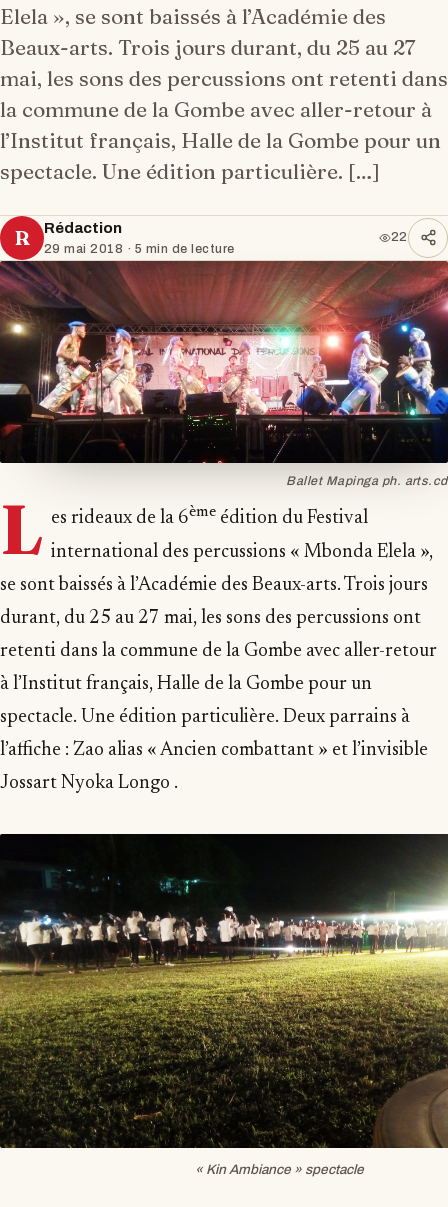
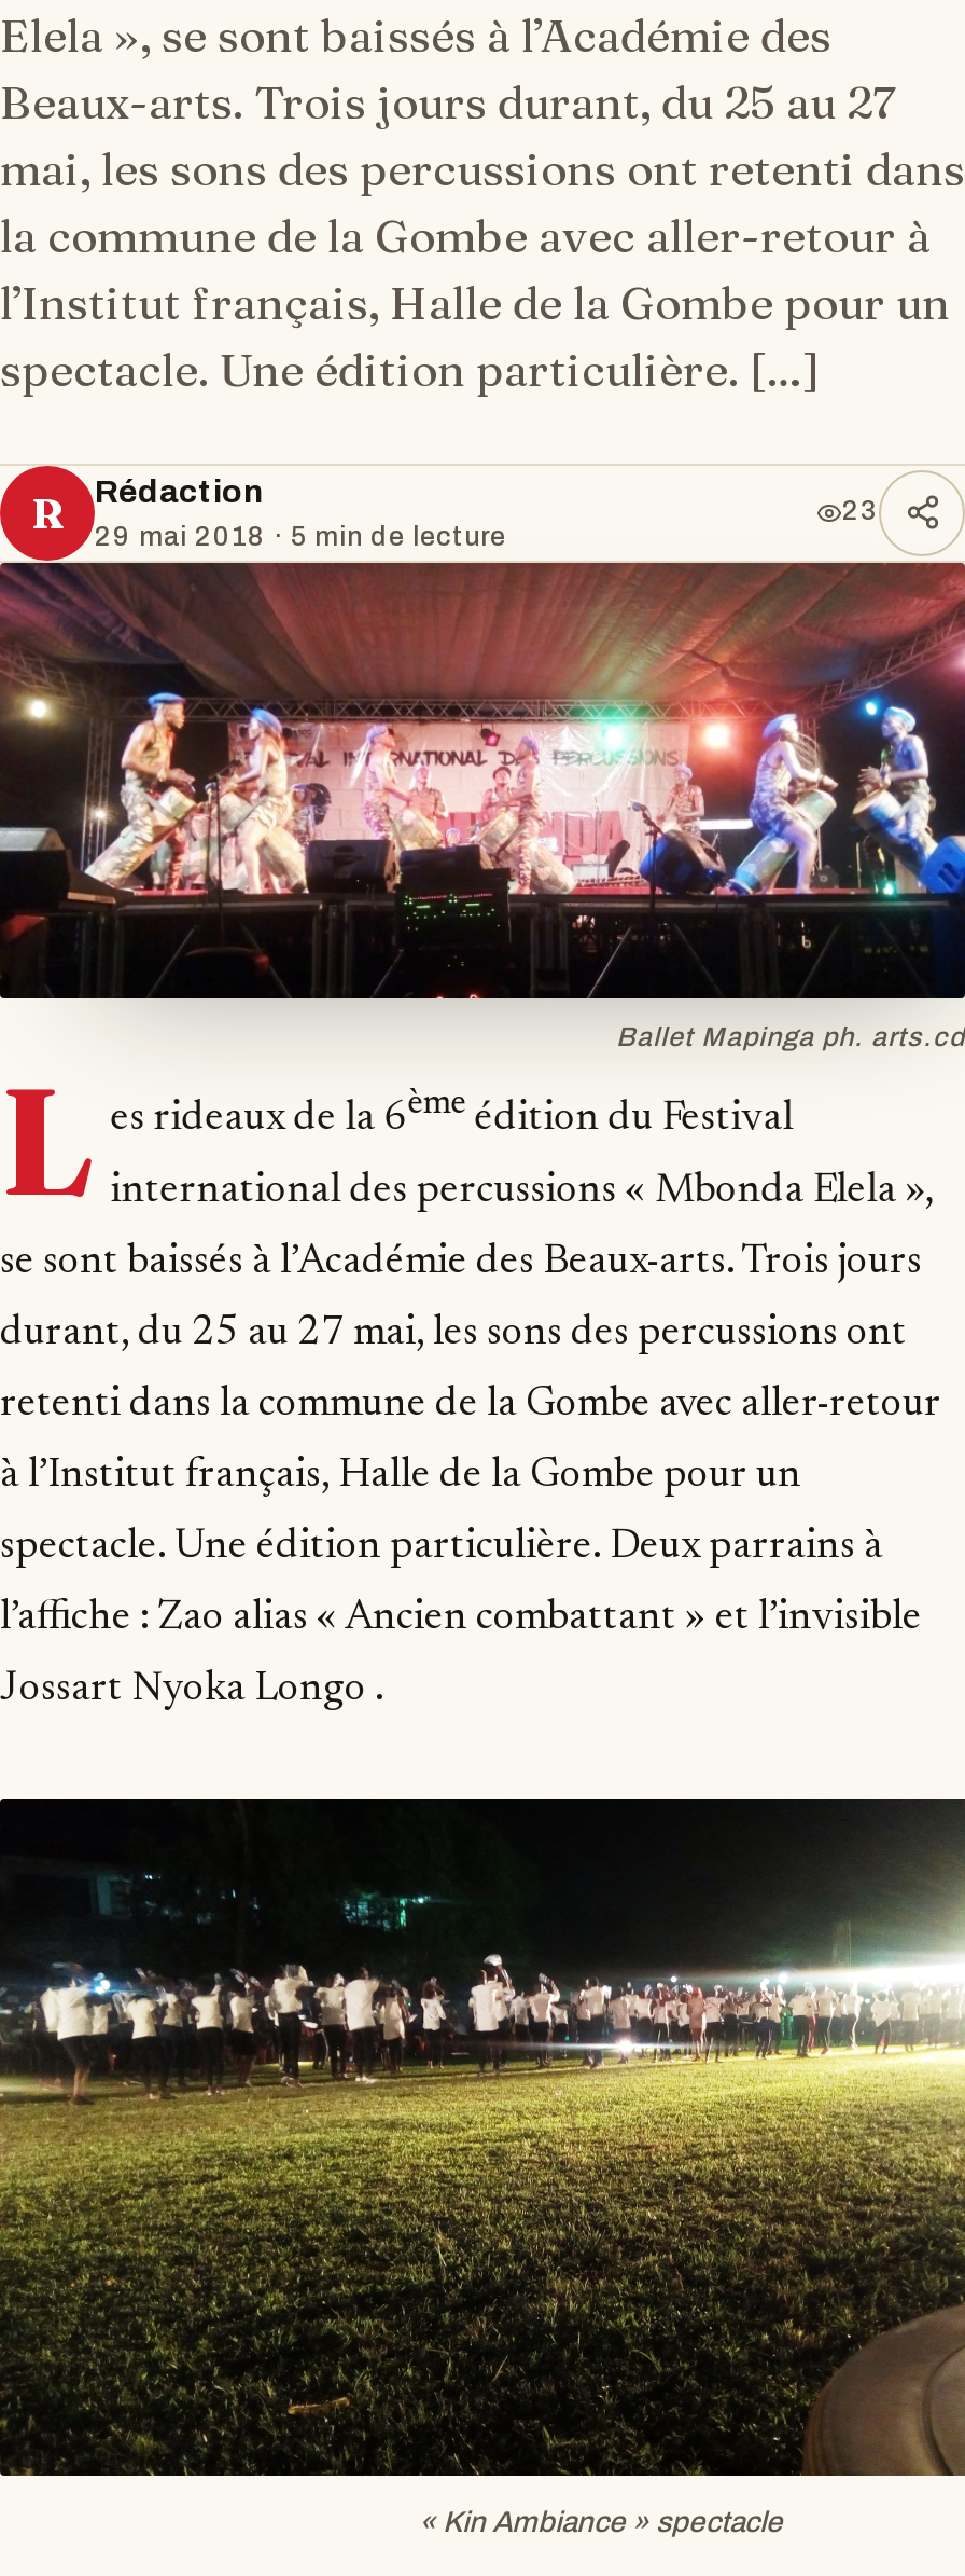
- 22
+ 23
